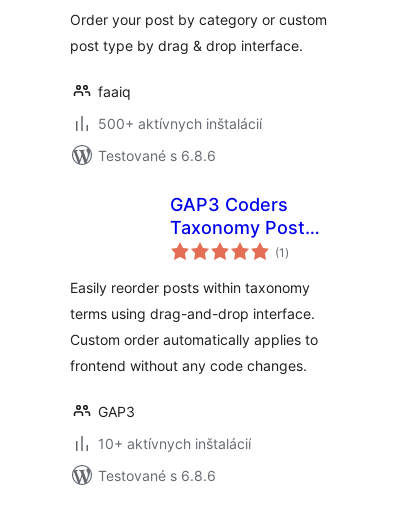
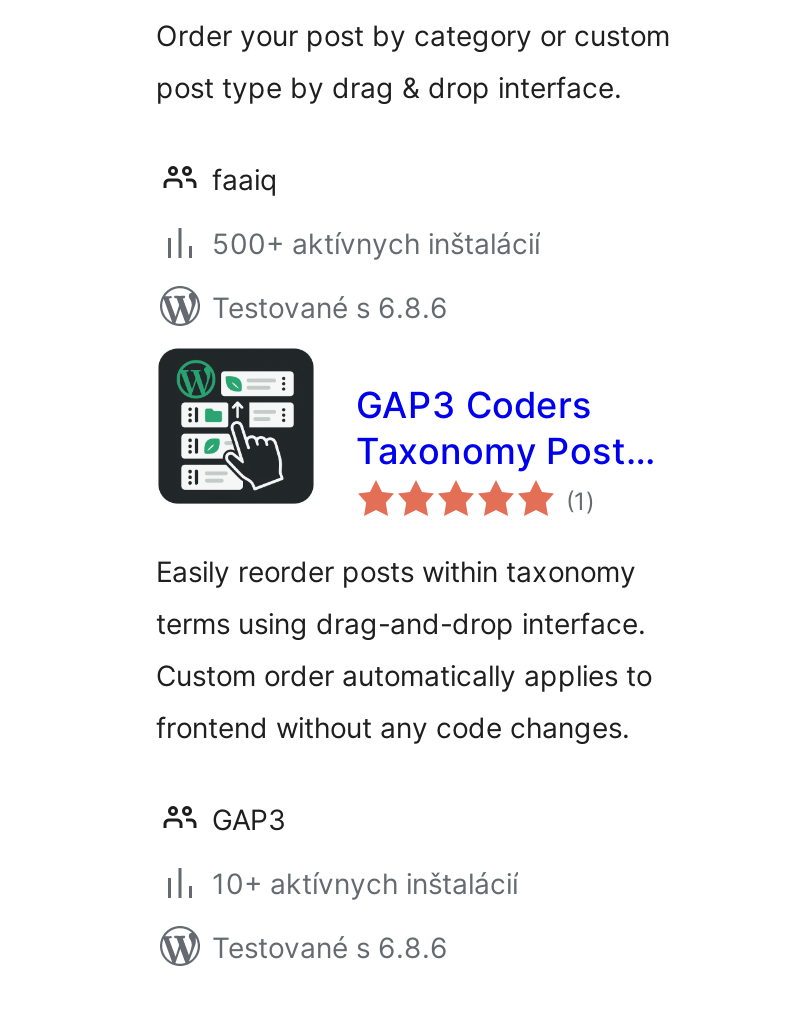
+ [image]
